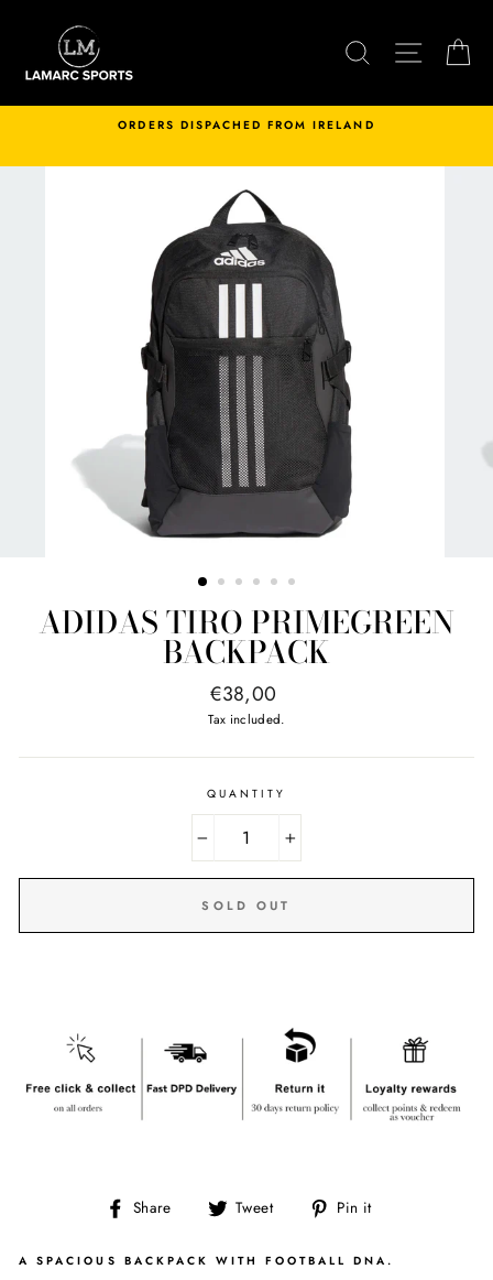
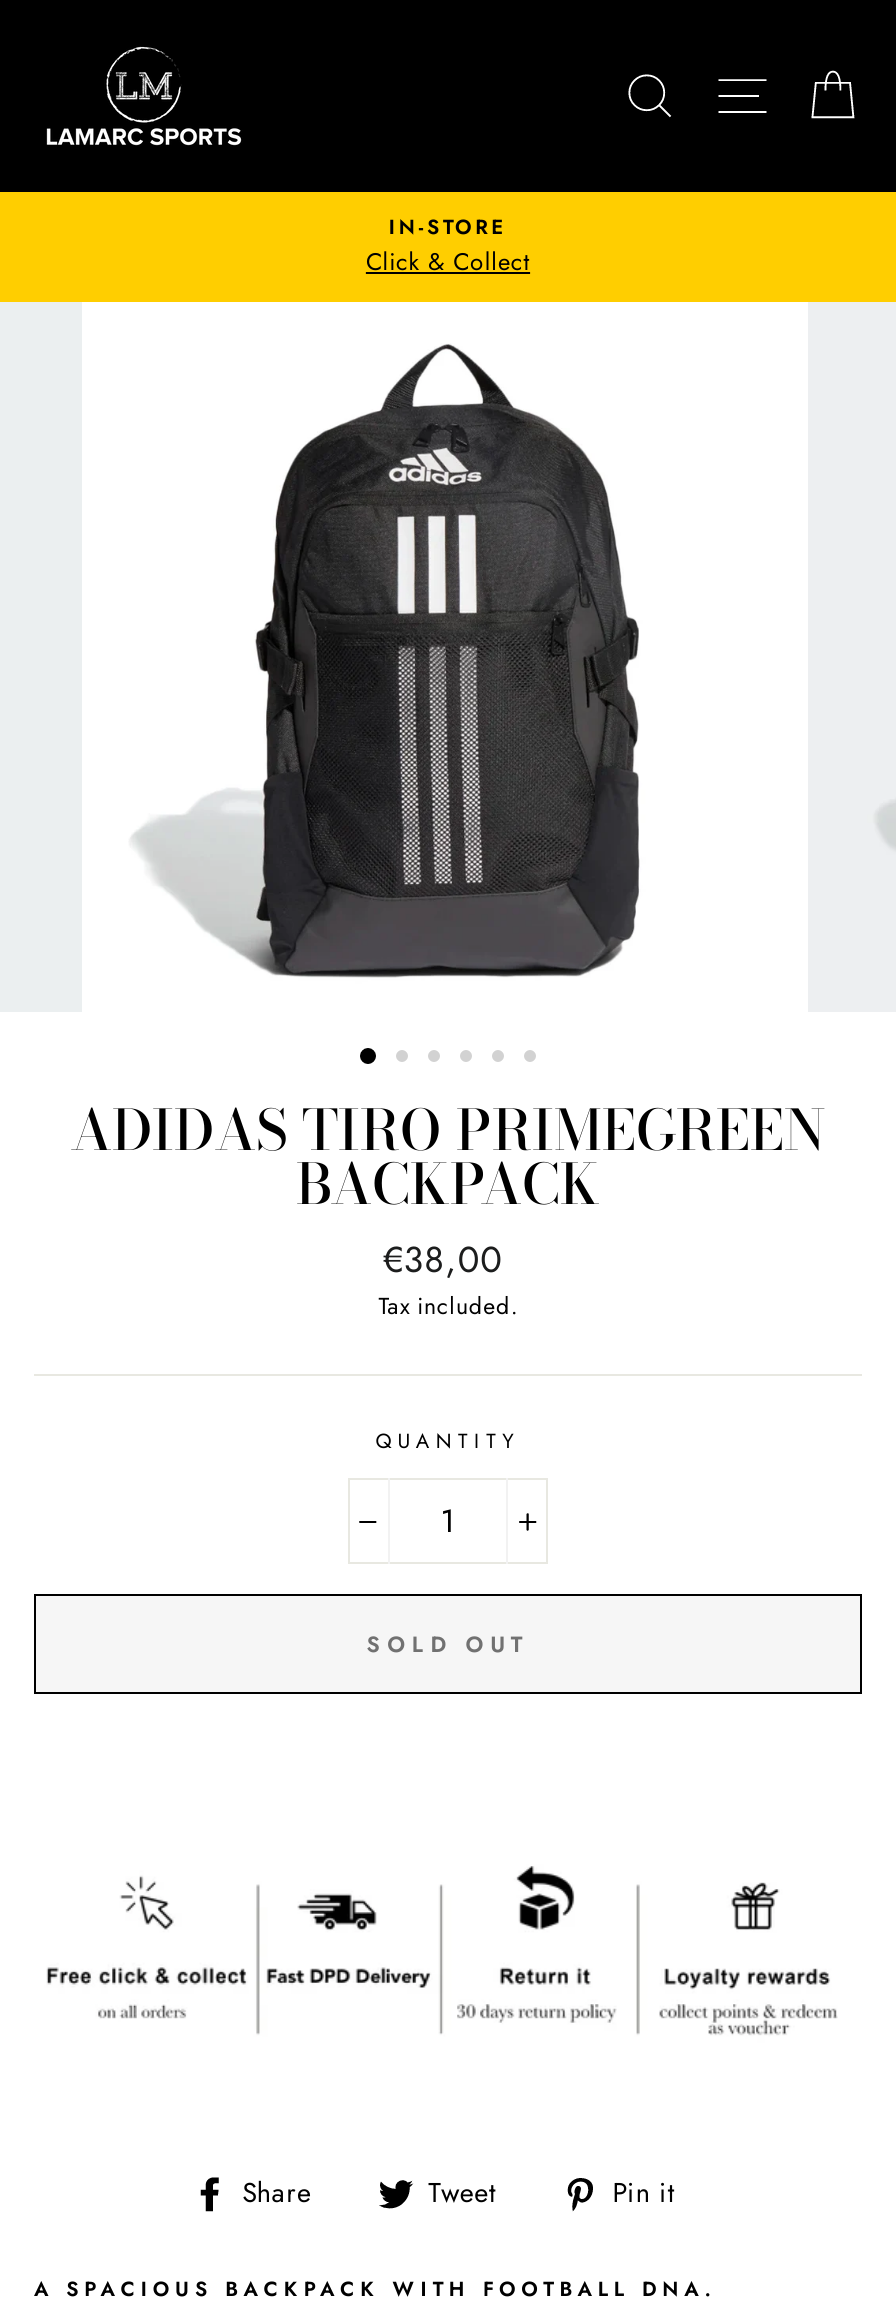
- ORDERS DISPACHED FROM IRELAND
+ IN-STORE
+ Click & Collect
